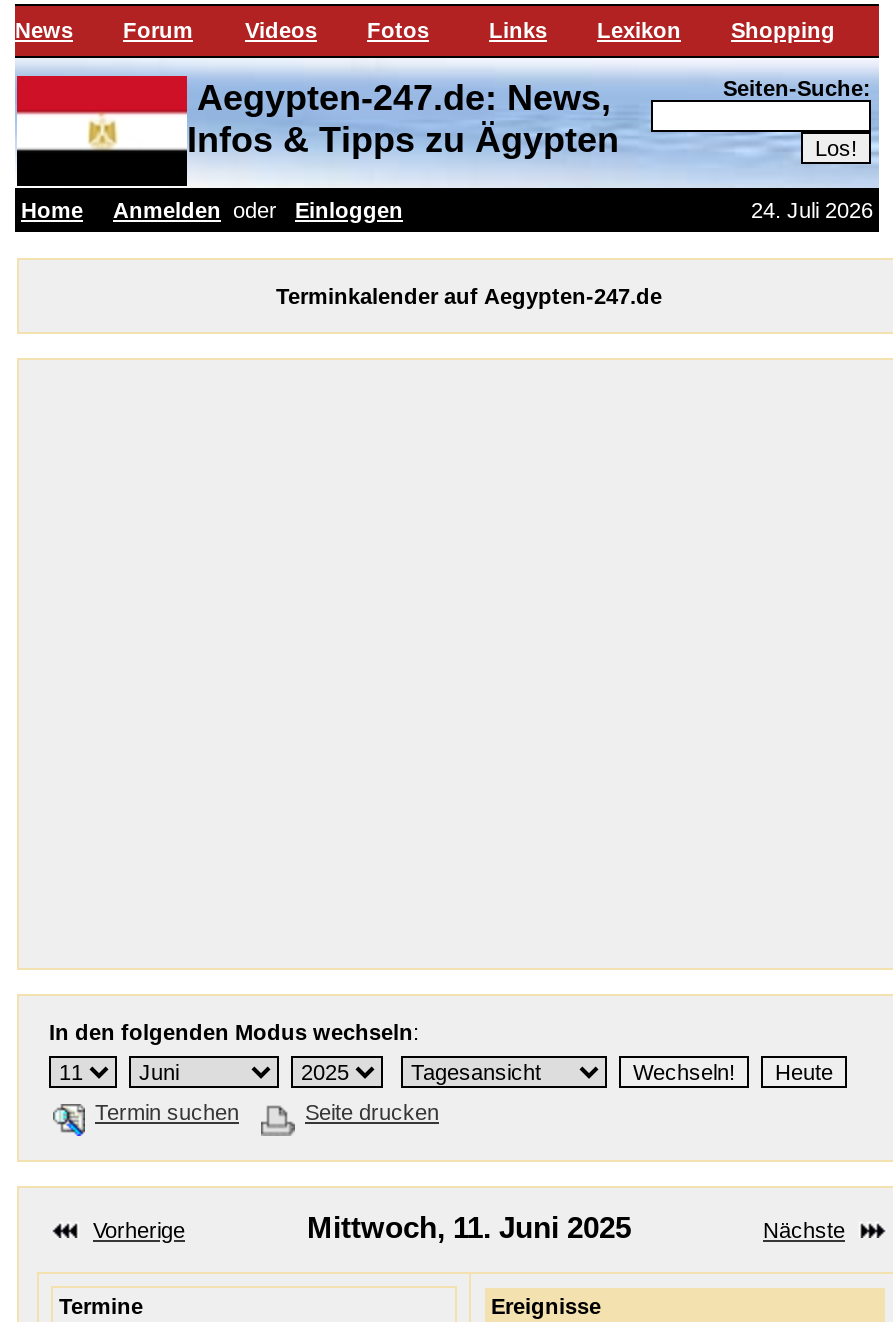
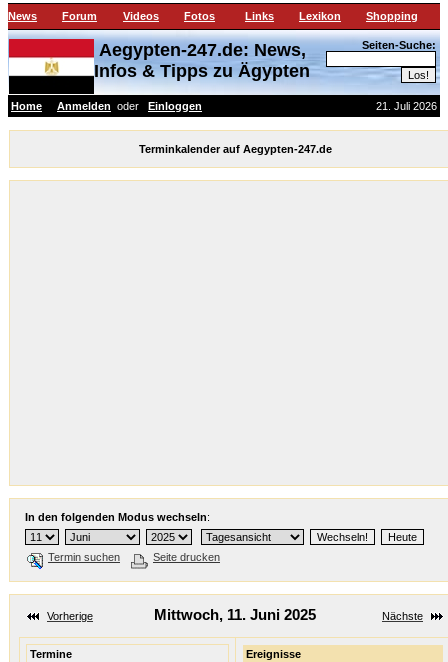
- 24. Juli 2026
+ 21. Juli 2026
